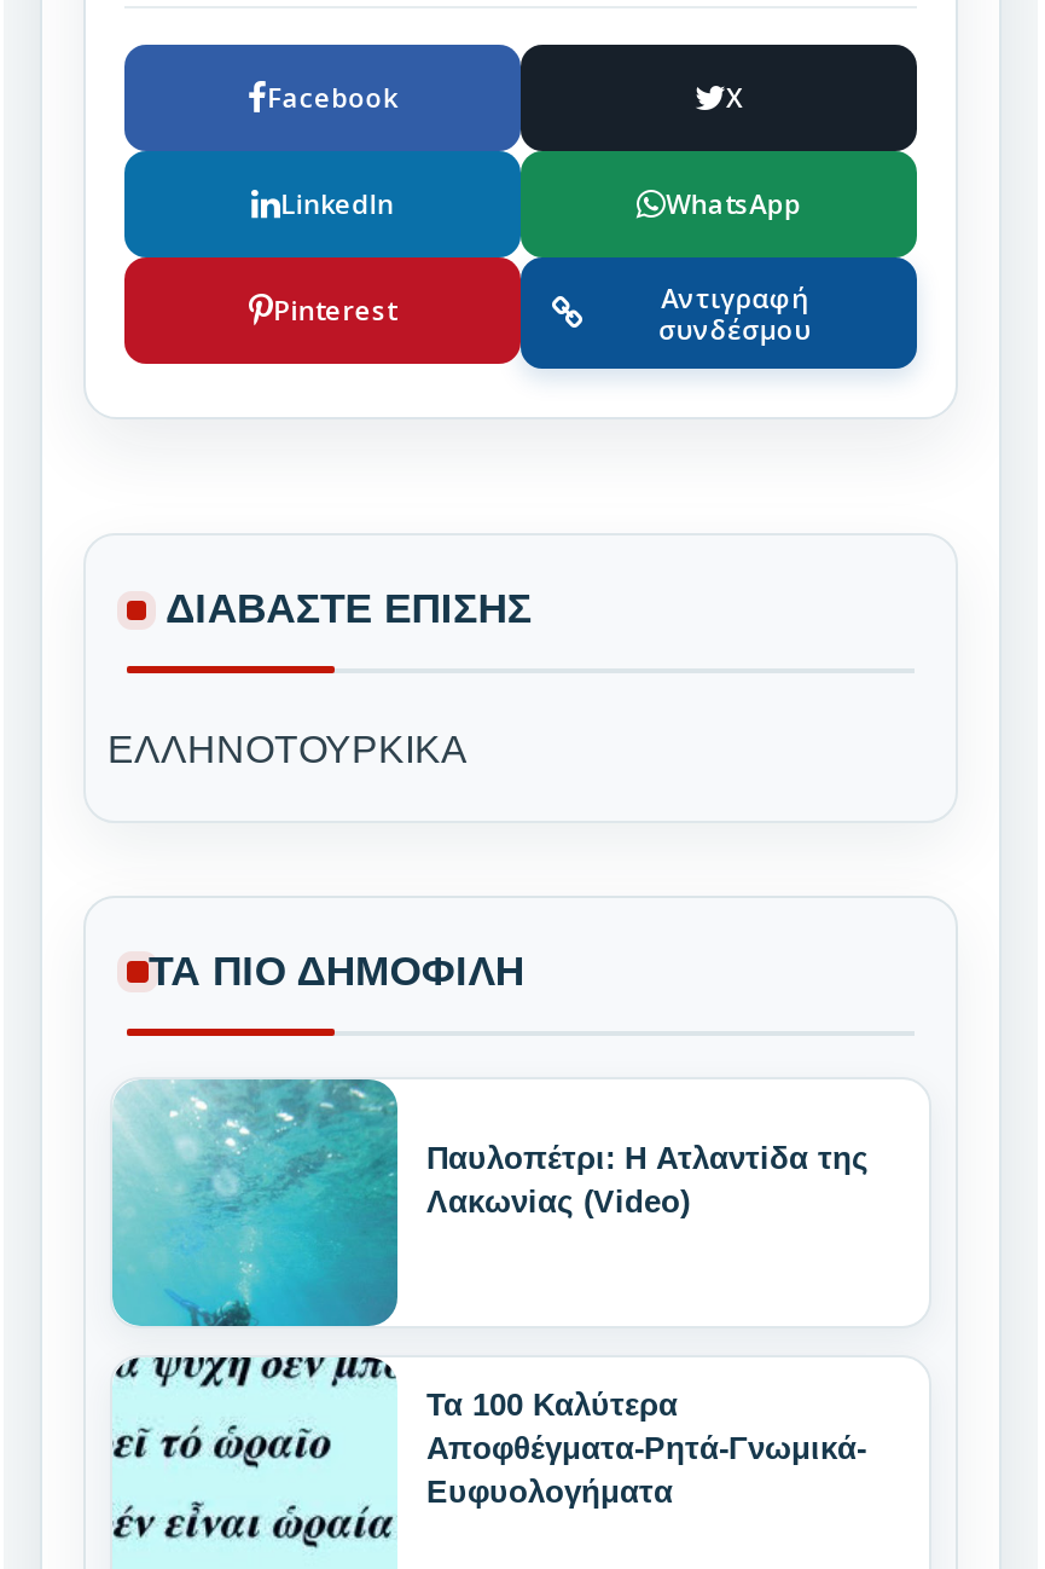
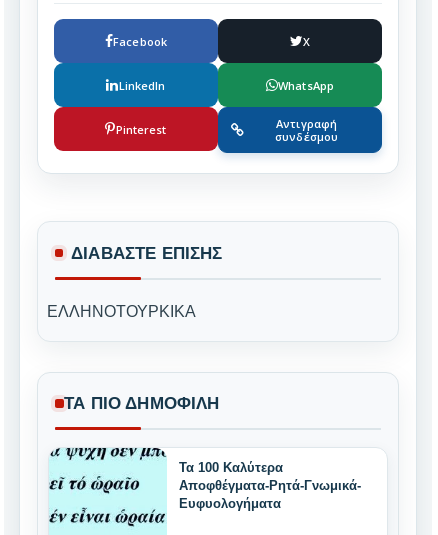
- [image]
- Παυλοπέτρι: Η Ατλαντiδα της
- Λακωνiας (Video)
